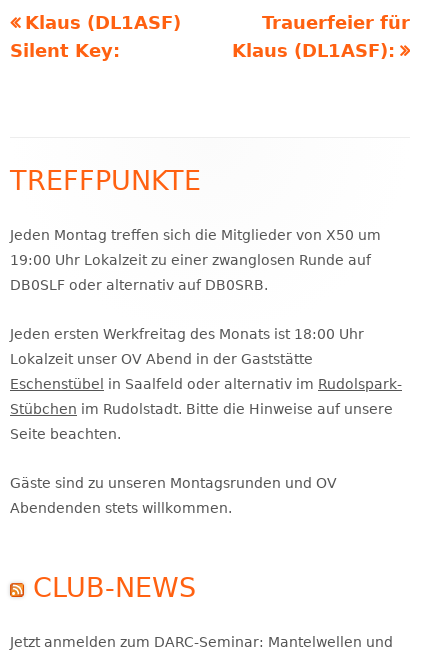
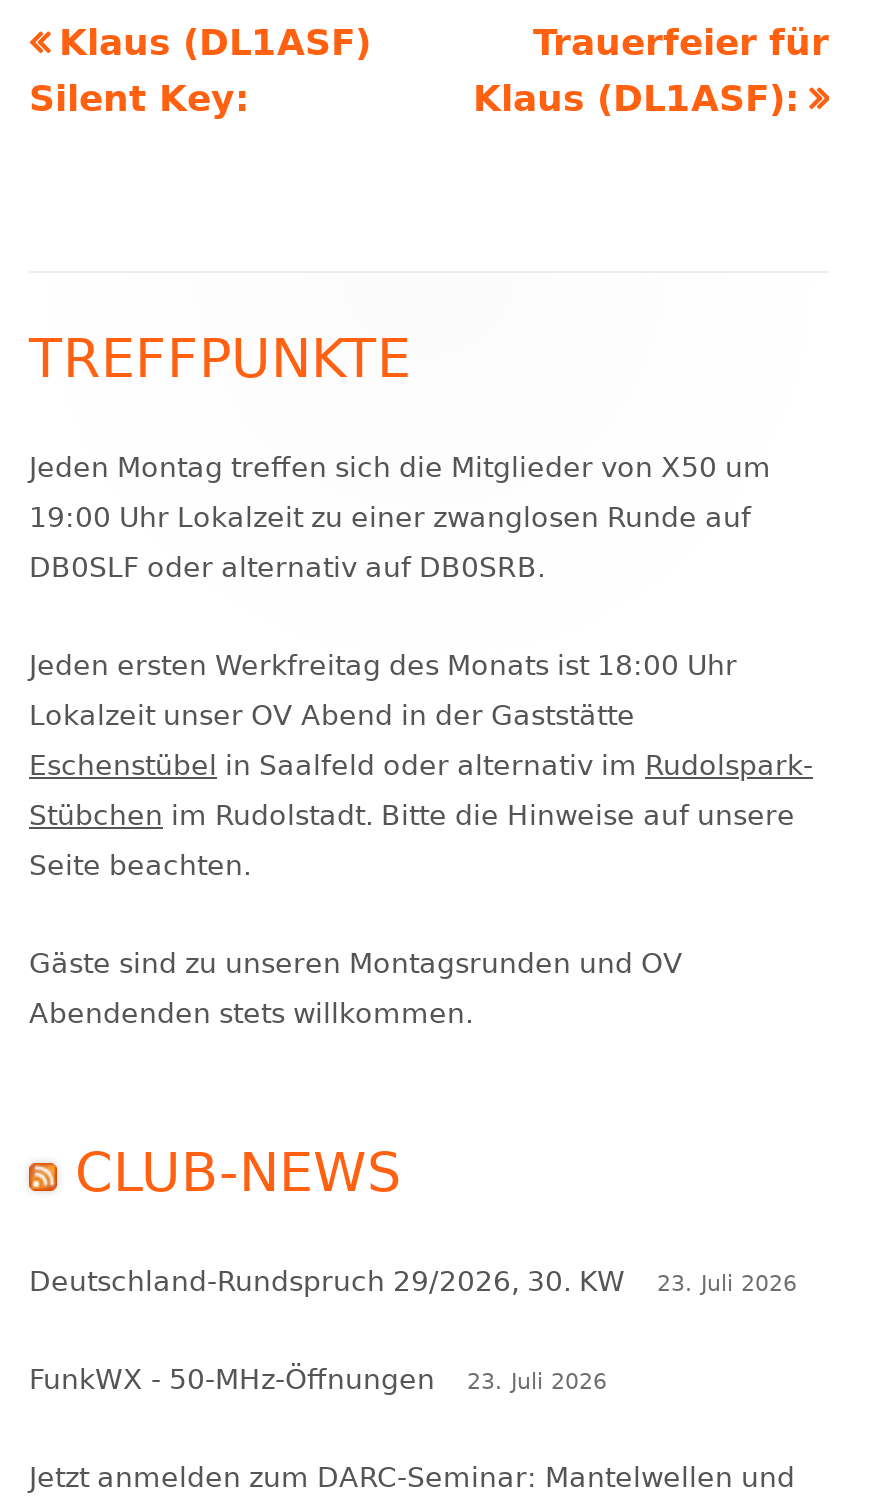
+ Deutschland-Rundspruch 29/2026, 30. KW
+ 23. Juli 2026
+ FunkWX - 50-MHz-Öffnungen
+ 23. Juli 2026
